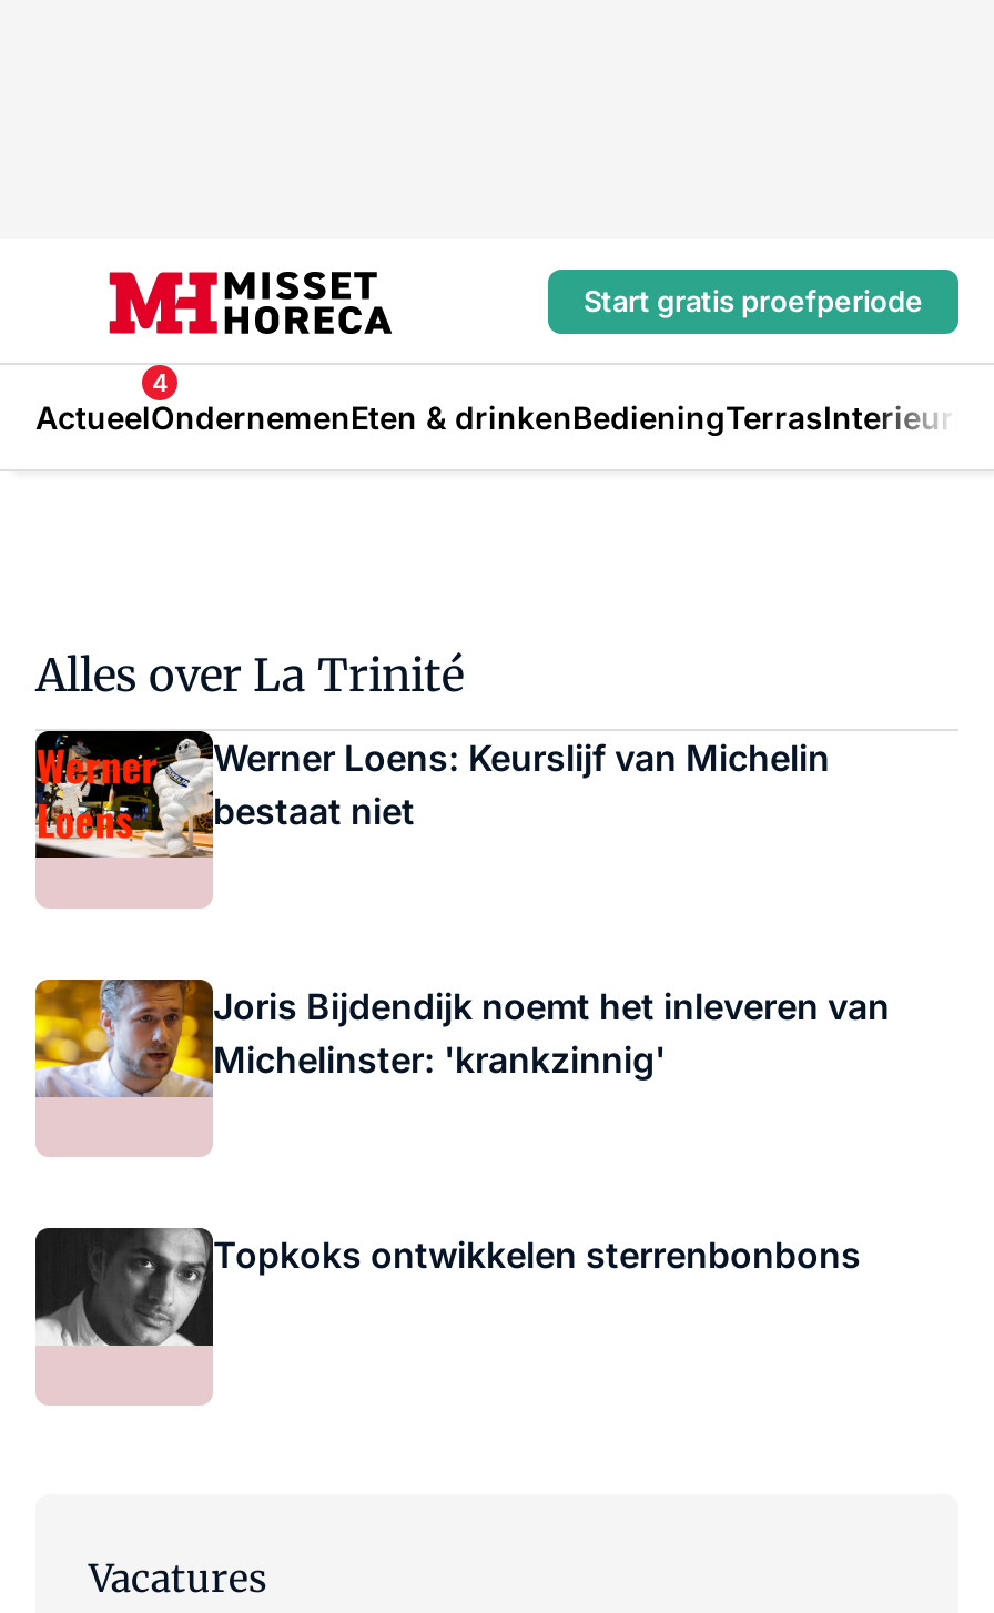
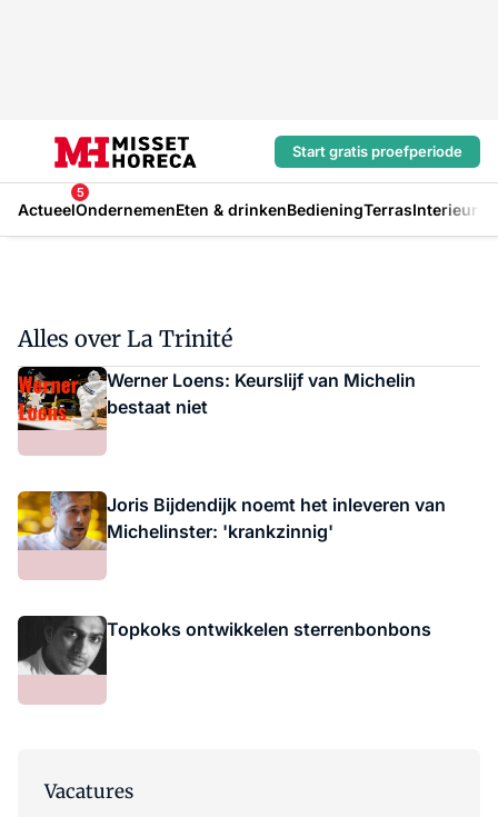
- 4
+ 5
